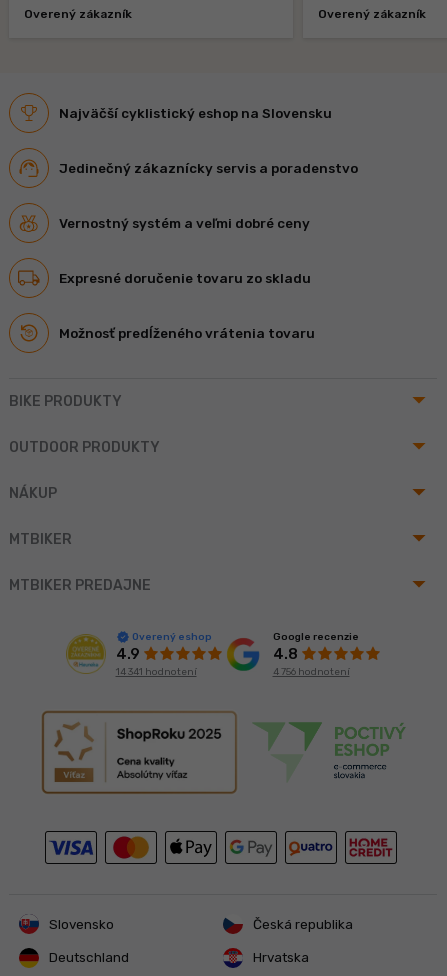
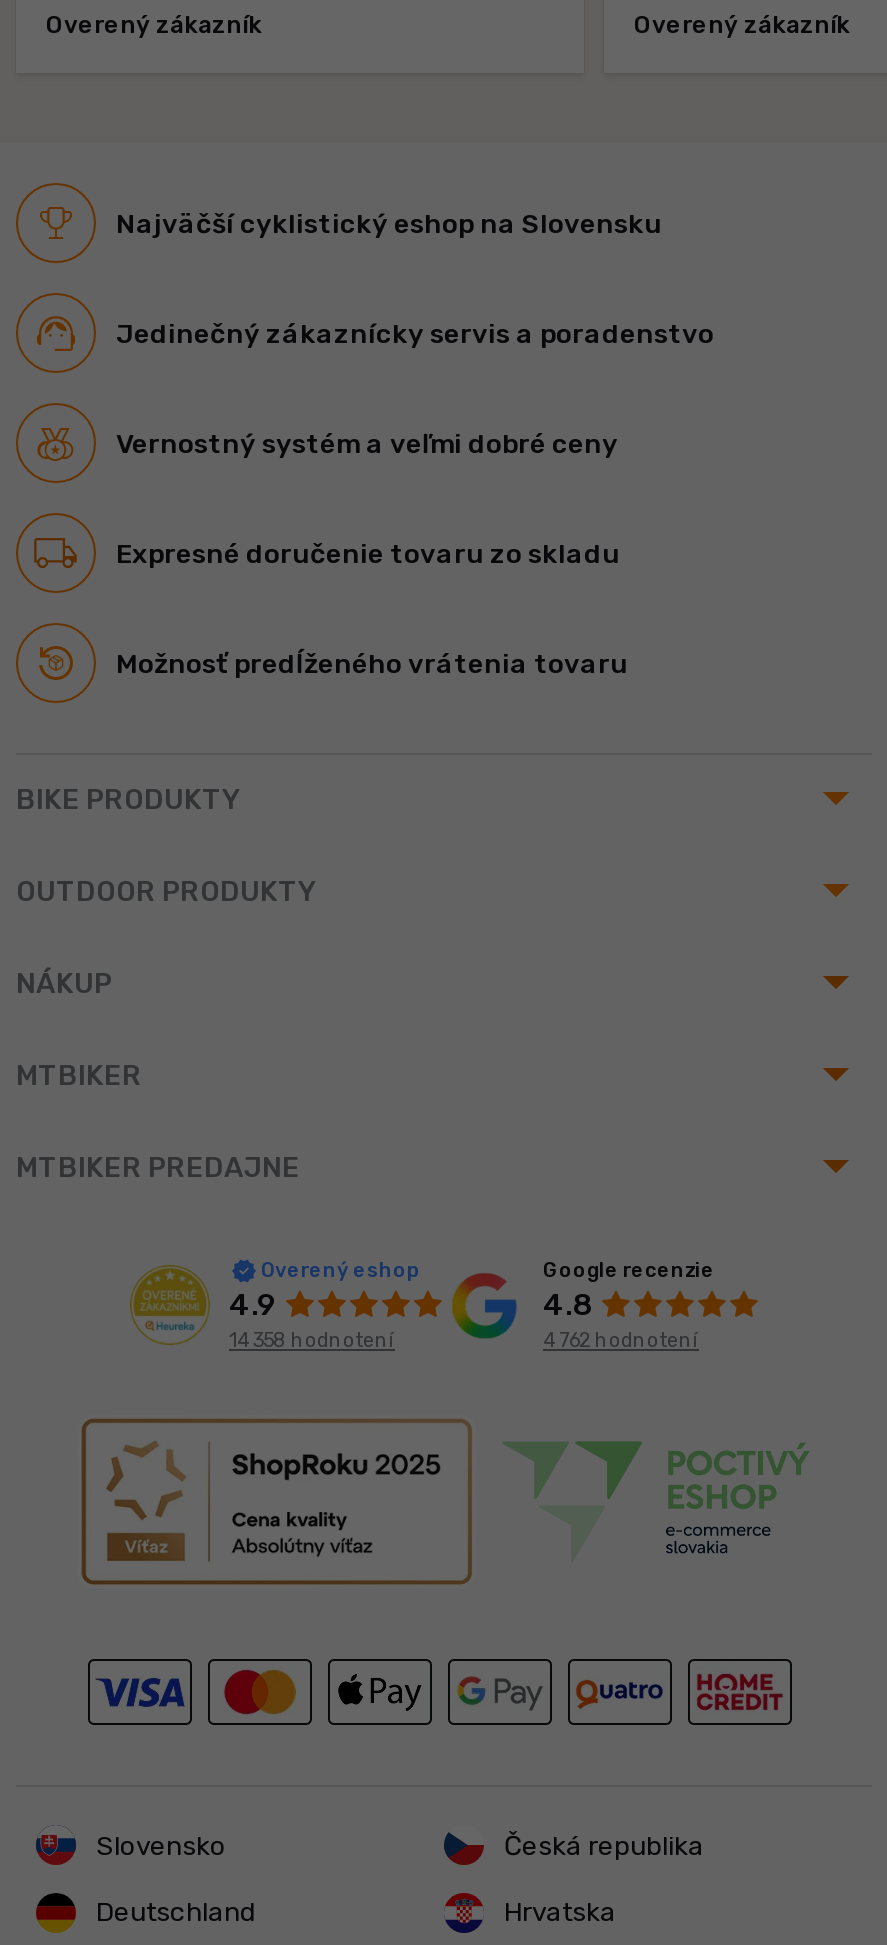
- 14 341 hodnotení
+ 14 358 hodnotení

- 4 756 hodnotení
+ 4 762 hodnotení
